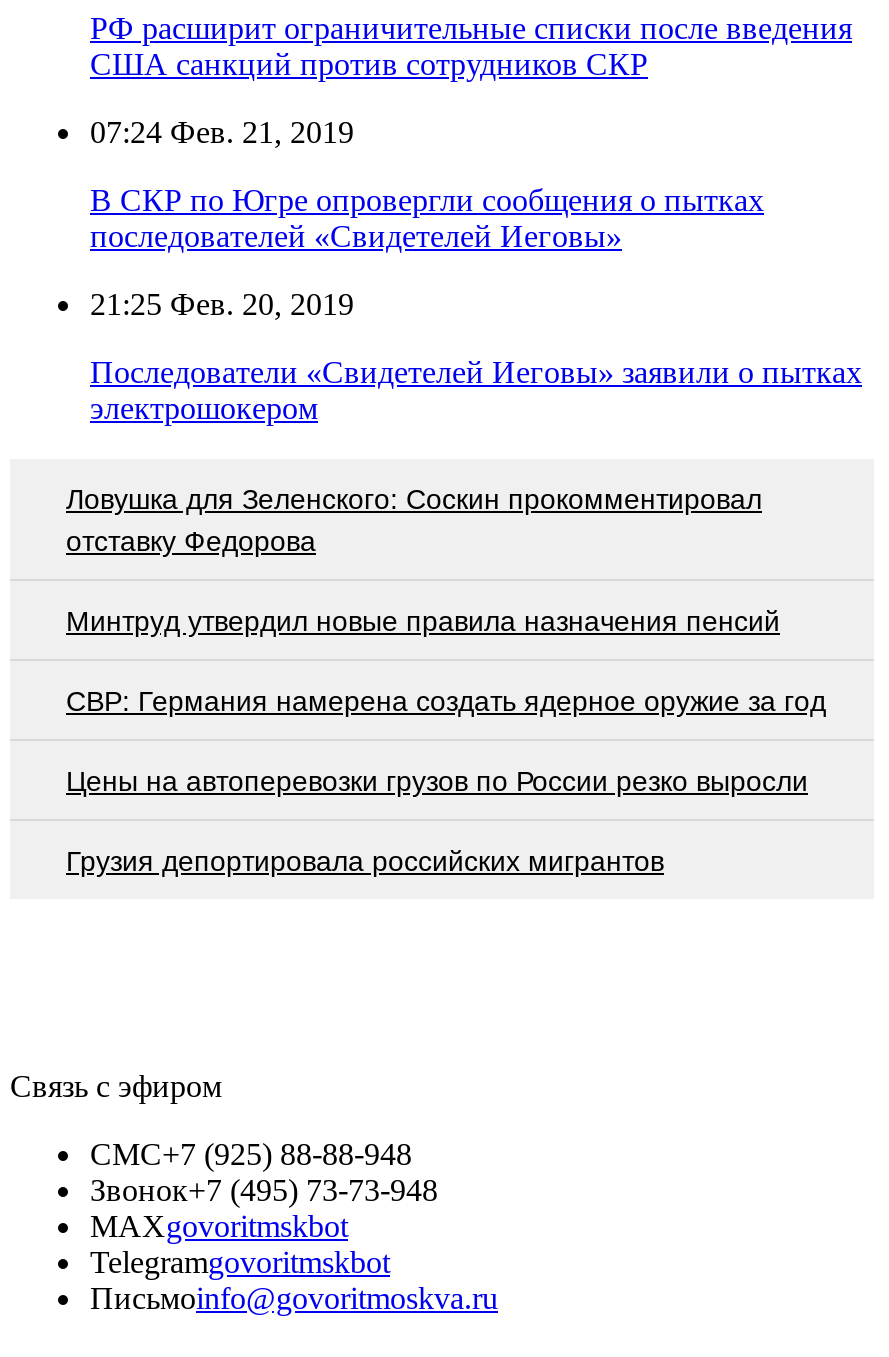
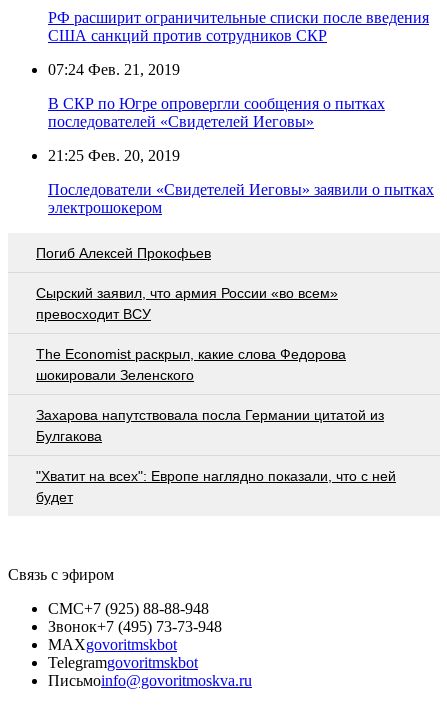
- Ловушка для Зеленского: Соскин прокомментировал
- отставку Федорова
+ Погиб Алексей Прокофьев

- Минтруд утвердил новые правила назначения пенсий
+ Сырский заявил, что армия России «во всем»
+ превосходит ВСУ

- СВР: Германия намерена создать ядерное оружие за год
+ The Economist раскрыл, какие слова Федорова
+ шокировали Зеленского

- Цены на автоперевозки грузов по России резко выросли
+ Захарова напутствовала посла Германии цитатой из
+ Булгакова

- Грузия депортировала российских мигрантов
+ "Хватит на всех": Европе наглядно показали, что с ней
+ будет
